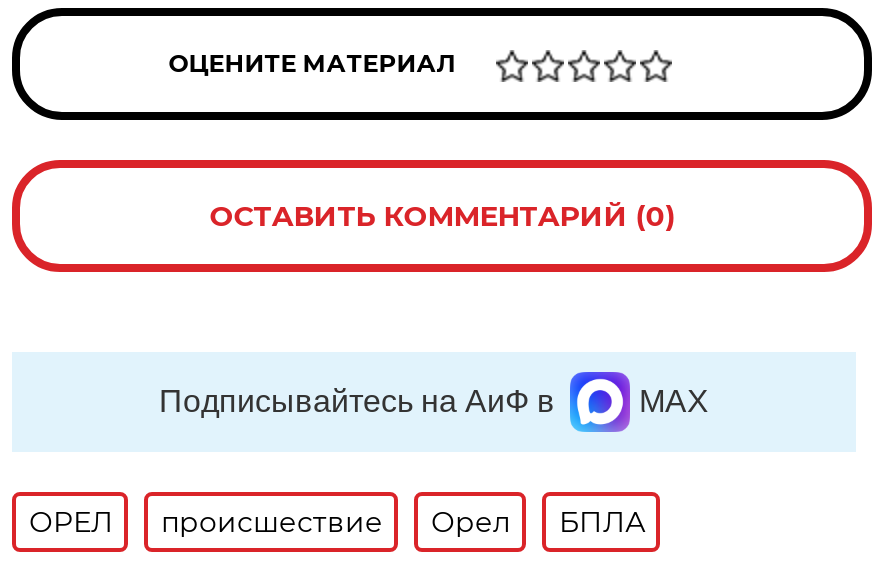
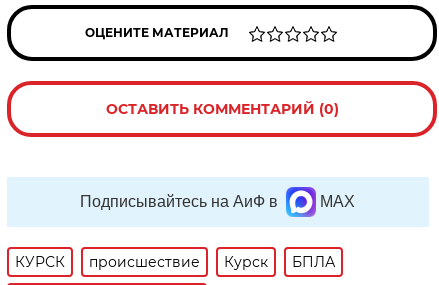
- ОРЕЛ
+ КУРСК

- Орел
+ Курск
